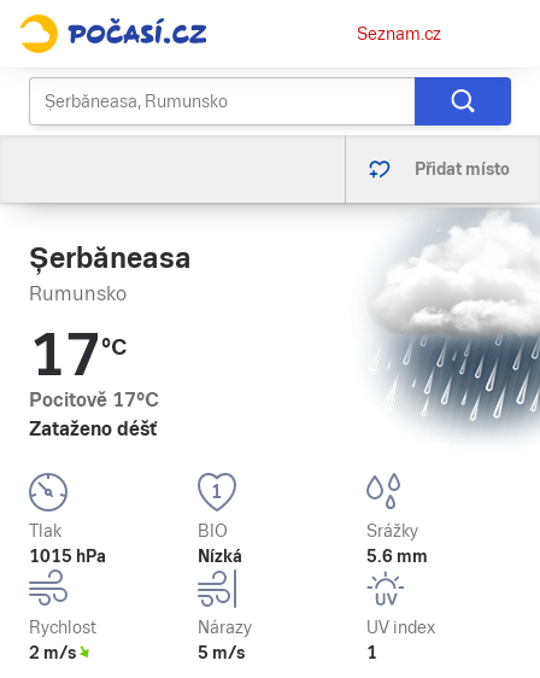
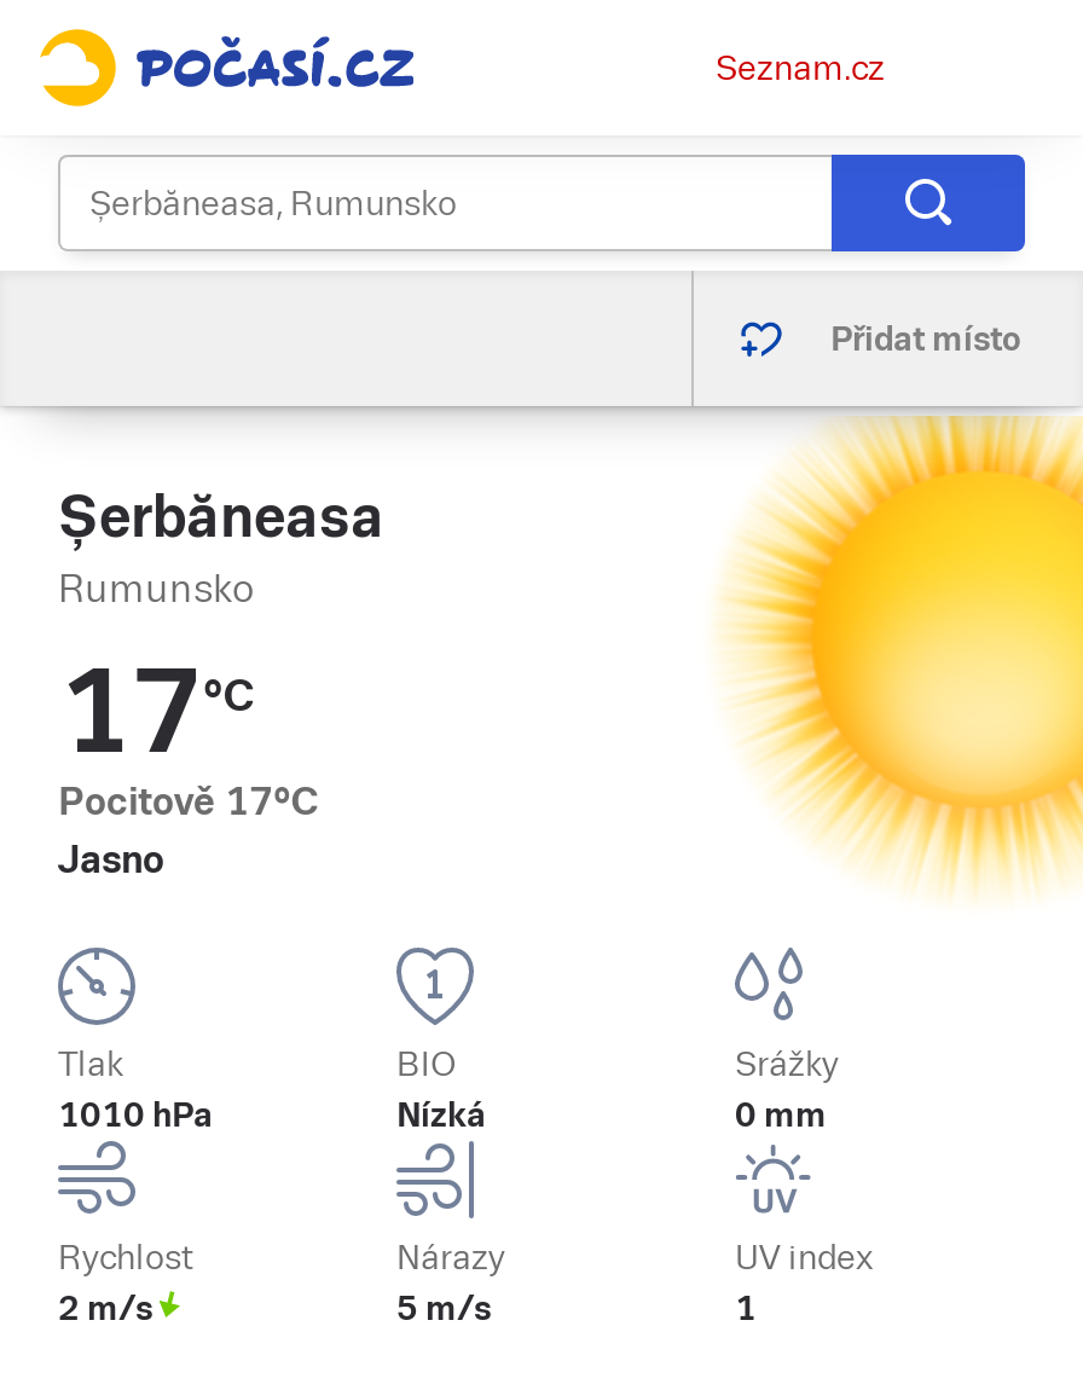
- [image]
+ [image]

- Zataženo déšť
+ Jasno

- 1015 hPa
+ 1010 hPa

- 5.6 mm
+ 0 mm
